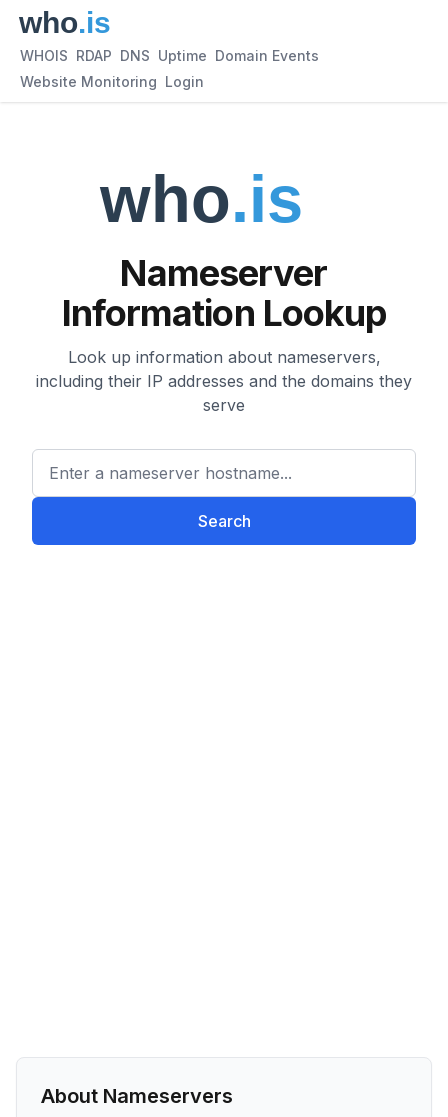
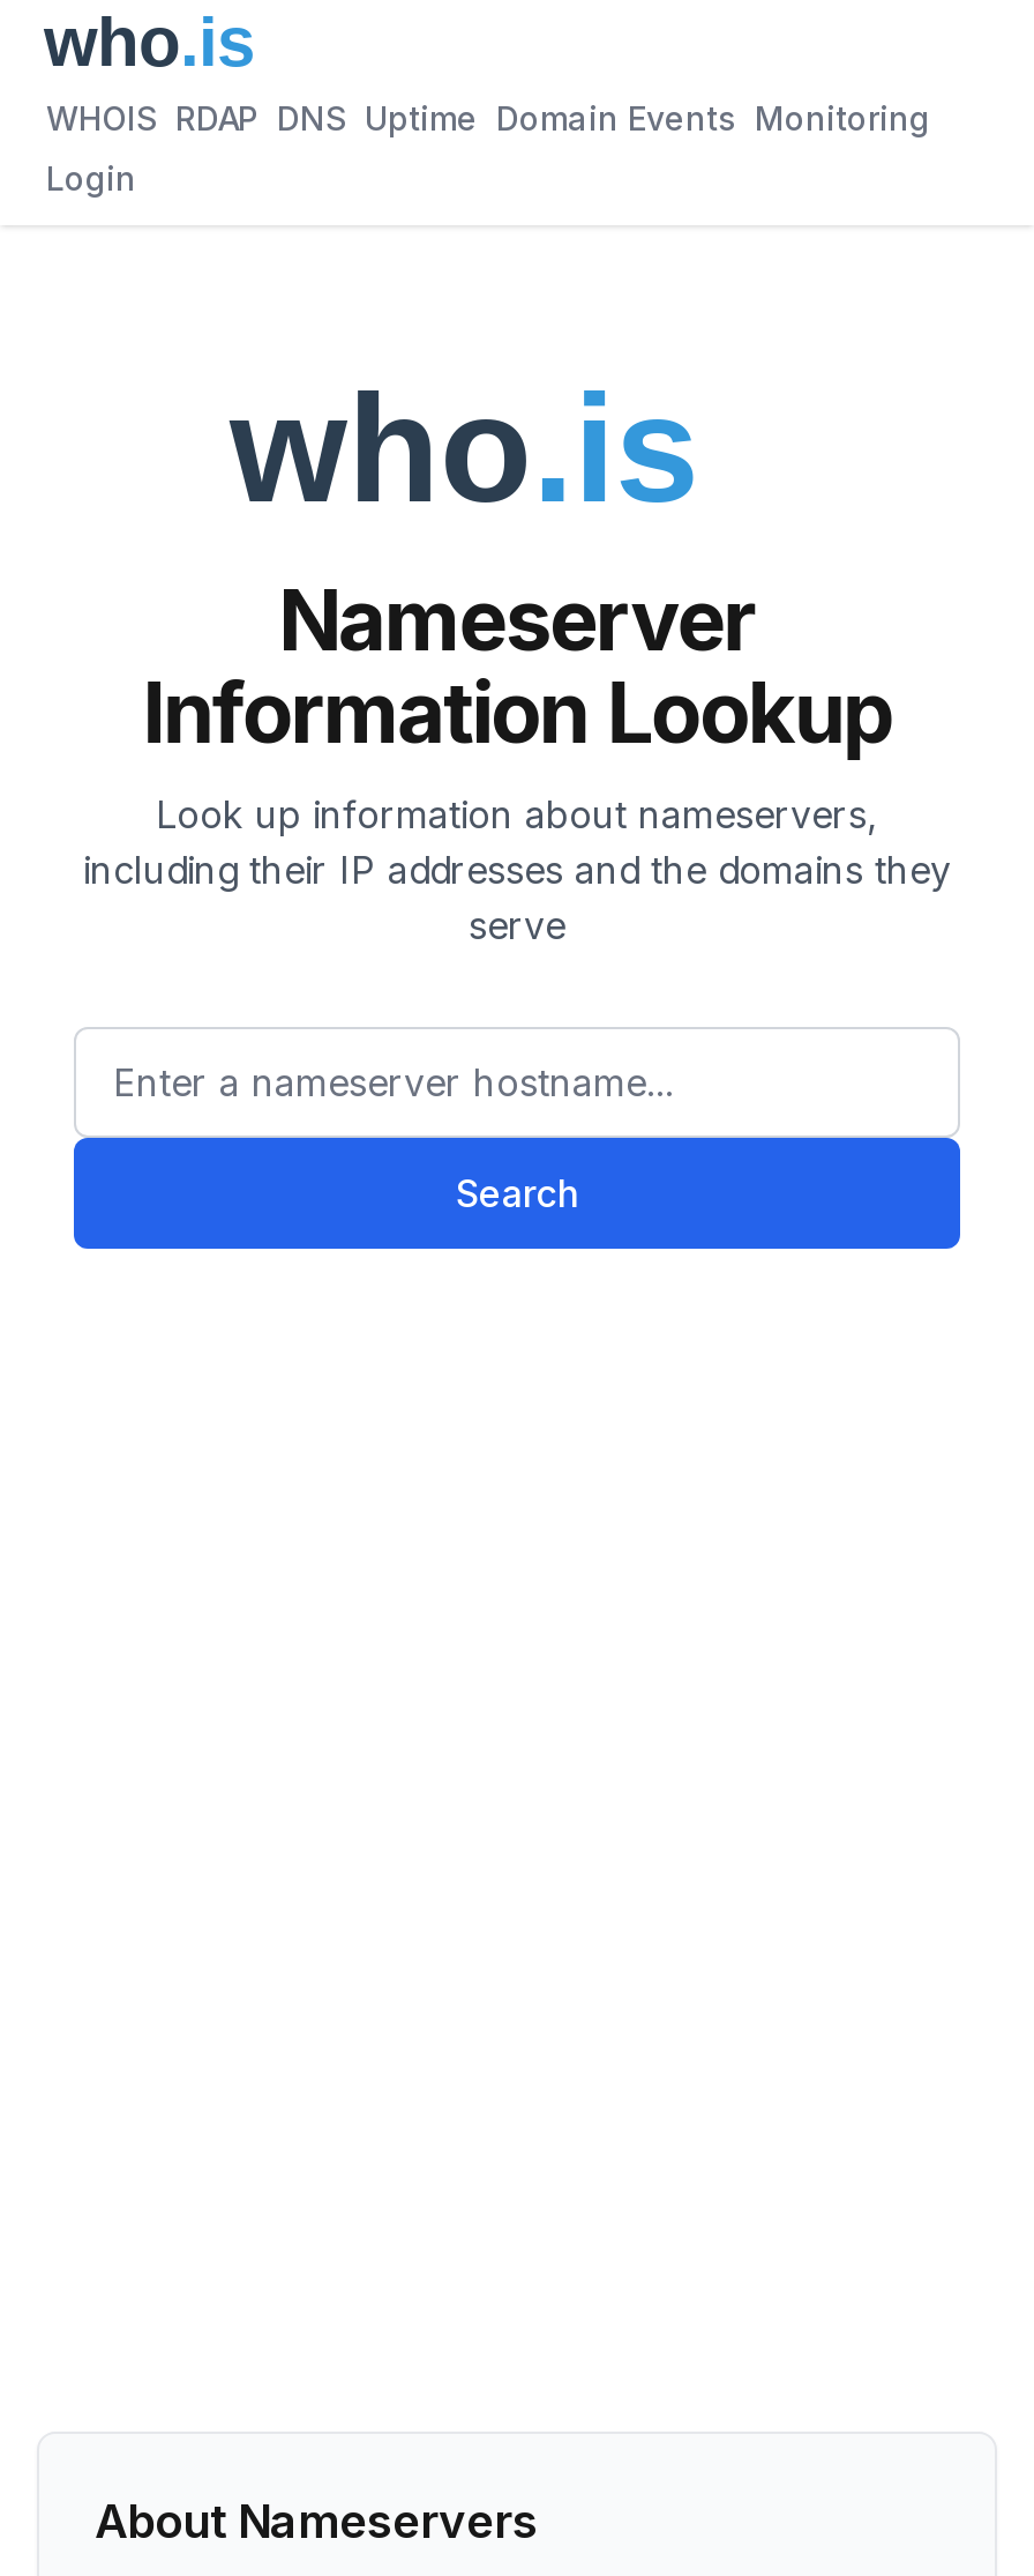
- WHOIS RDAP DNS Uptime Domain Events
+ WHOIS RDAP DNS Uptime Domain Events Monitoring

- Website Monitoring Login
+ Login
